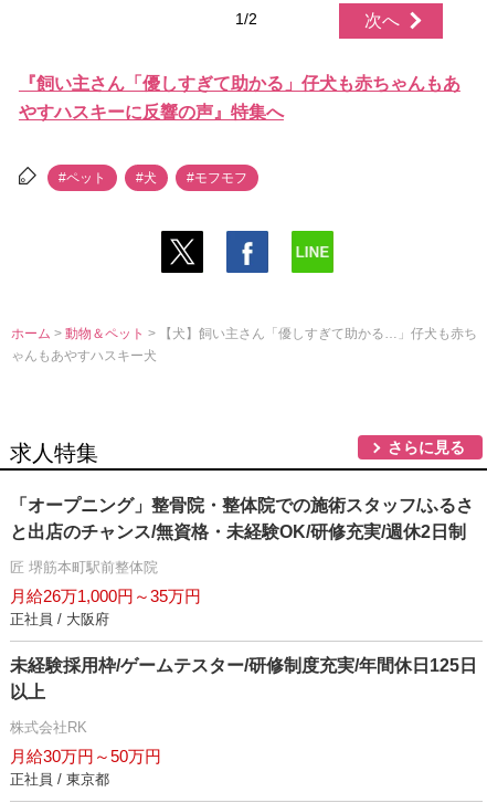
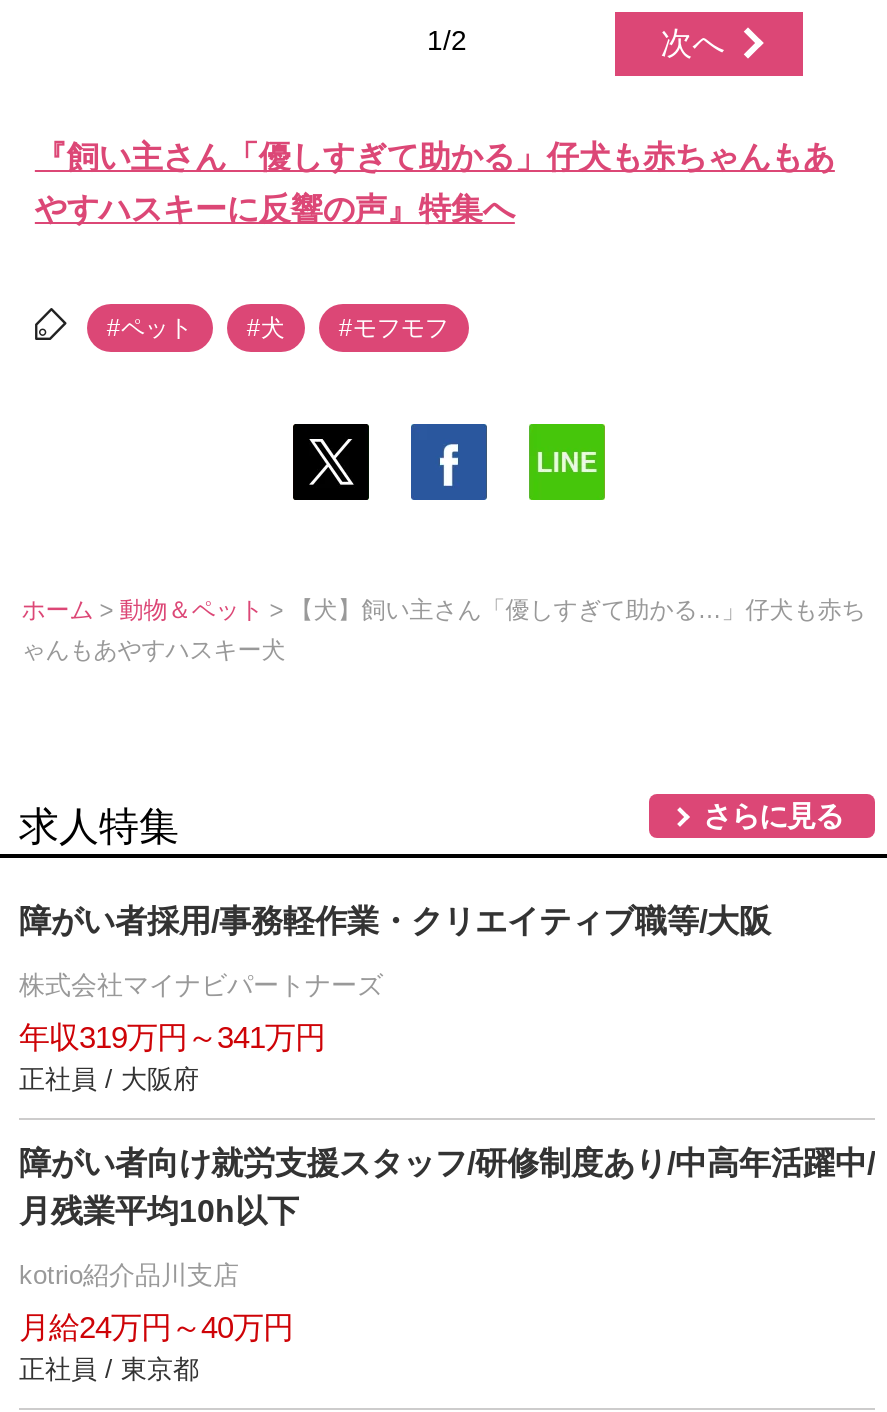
- 「オープニング」整骨院・整体院での施術スタッフ/ふるさ
- と出店のチャンス/無資格・未経験OK/研修充実/週休2日制
+ 障がい者採用/事務軽作業・クリエイティブ職等/大阪

- 匠 堺筋本町駅前整体院
+ 株式会社マイナビパートナーズ

- 月給26万1,000円～35万円
+ 年収319万円～341万円

- 未経験採用枠/ゲームテスター/研修制度充実/年間休日125日
- 以上
+ 障がい者向け就労支援スタッフ/研修制度あり/中高年活躍中/
+ 月残業平均10h以下

- 株式会社RK
+ kotrio紹介品川支店

- 月給30万円～50万円
+ 月給24万円～40万円
